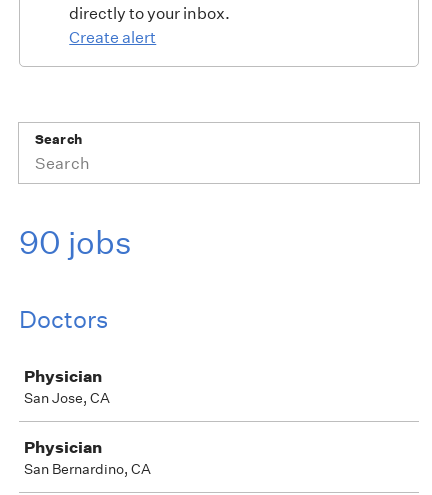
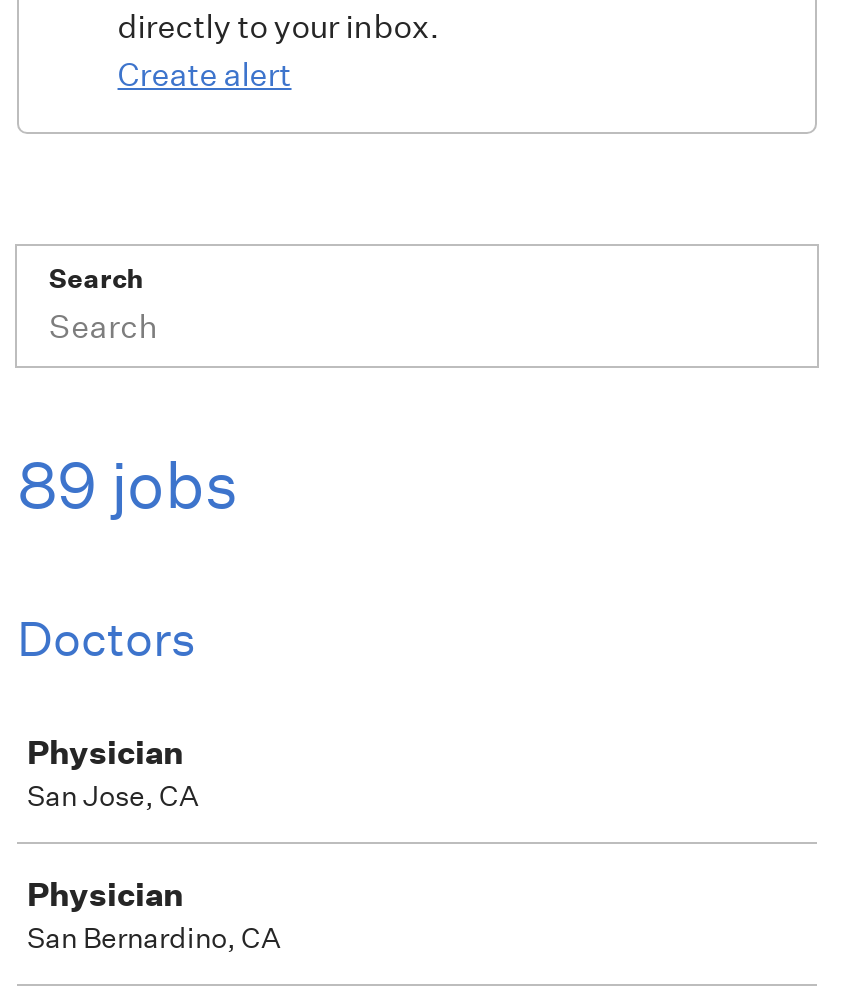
- 90 jobs
+ 89 jobs
